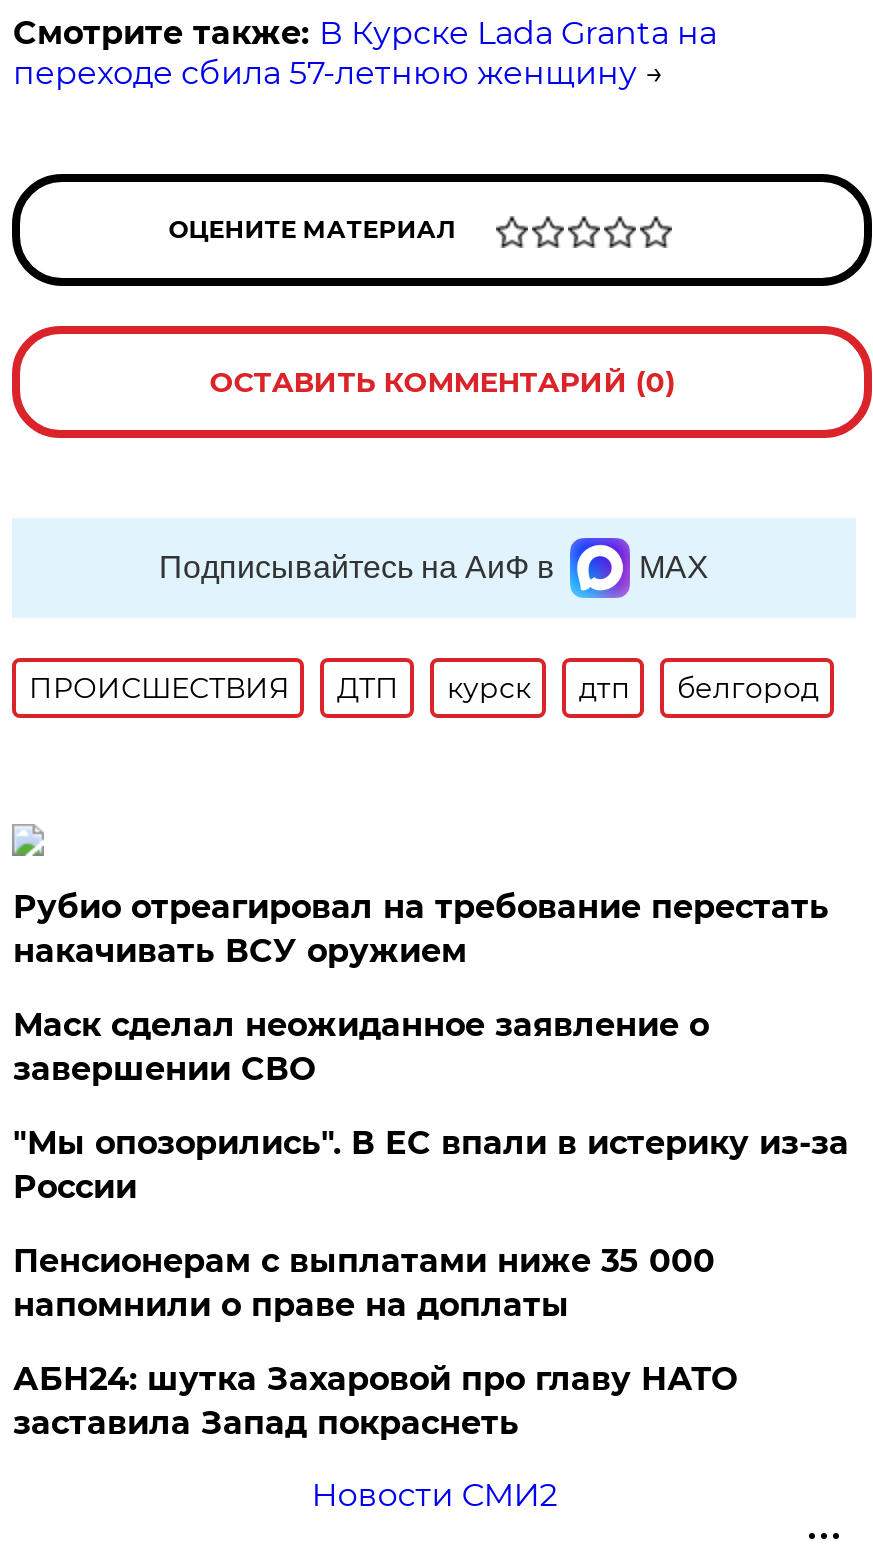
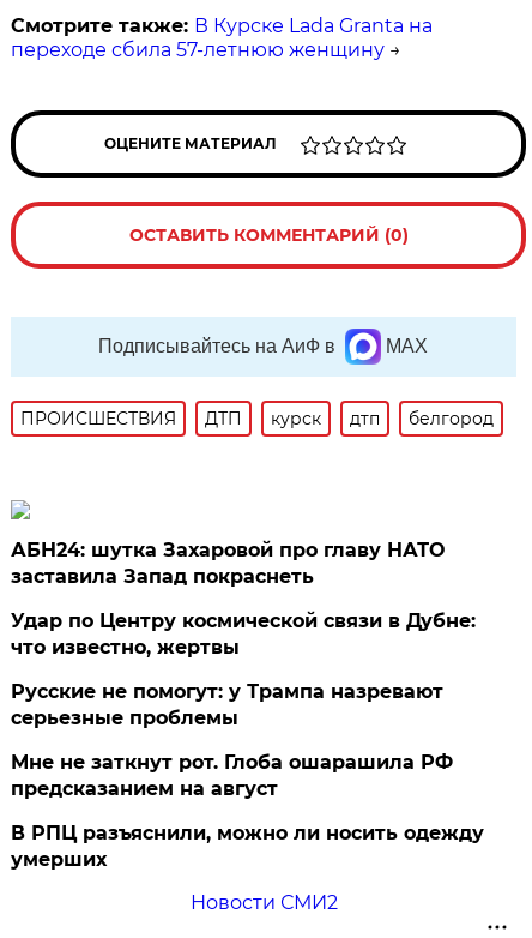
- Рубио отреагировал на требование перестать
- накачивать ВСУ оружием
- Маск сделал неожиданное заявление о
- завершении СВО
- "Мы опозорились". В ЕС впали в истерику из-за
- России
- Пенсионерам с выплатами ниже 35 000
- напомнили о праве на доплаты

moved up: АБН24: шутка Захаровой про главу НАТО | заставила Запад покраснеть

+ Удар по Центру космической связи в Дубне:
+ что известно, жертвы
+ Русские не помогут: у Трампа назревают
+ серьезные проблемы
+ Мне не заткнут рот. Глоба ошарашила РФ
+ предсказанием на август
+ В РПЦ разъяснили, можно ли носить одежду
+ умерших
